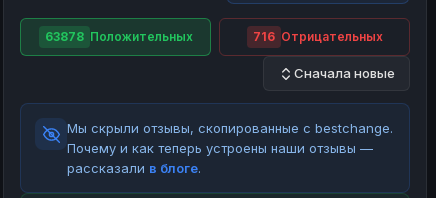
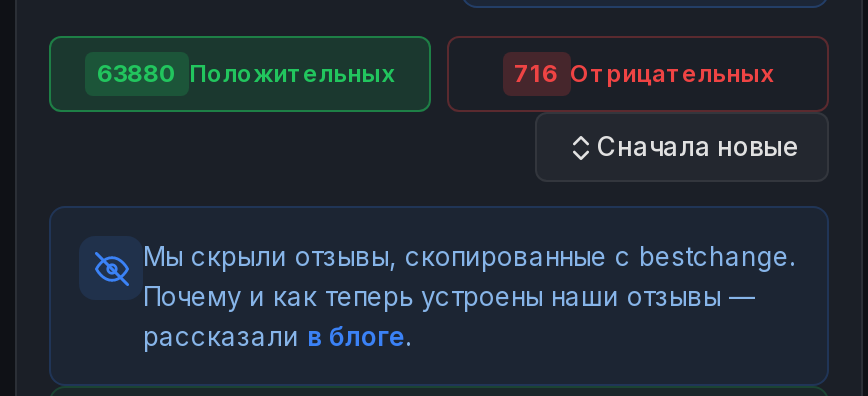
- 63878 Положительных
+ 63880 Положительных
